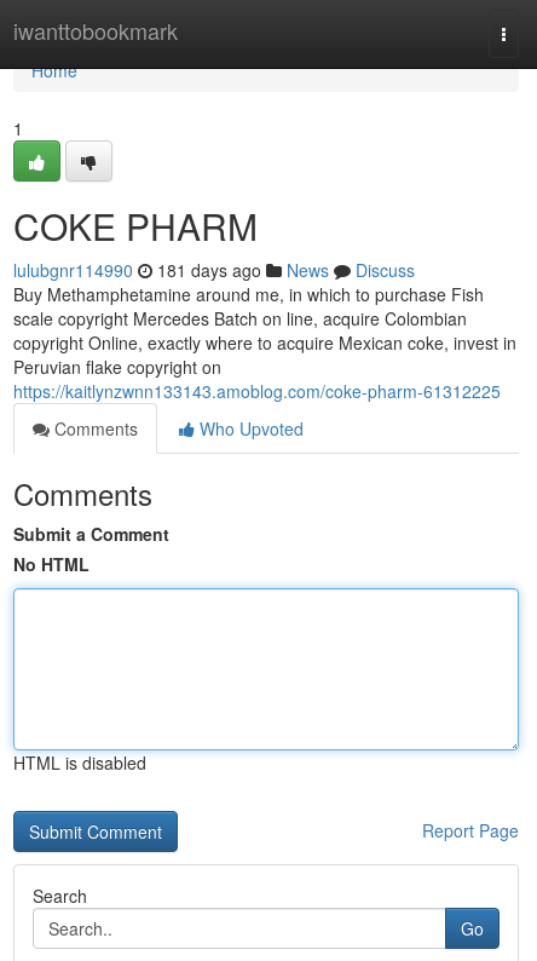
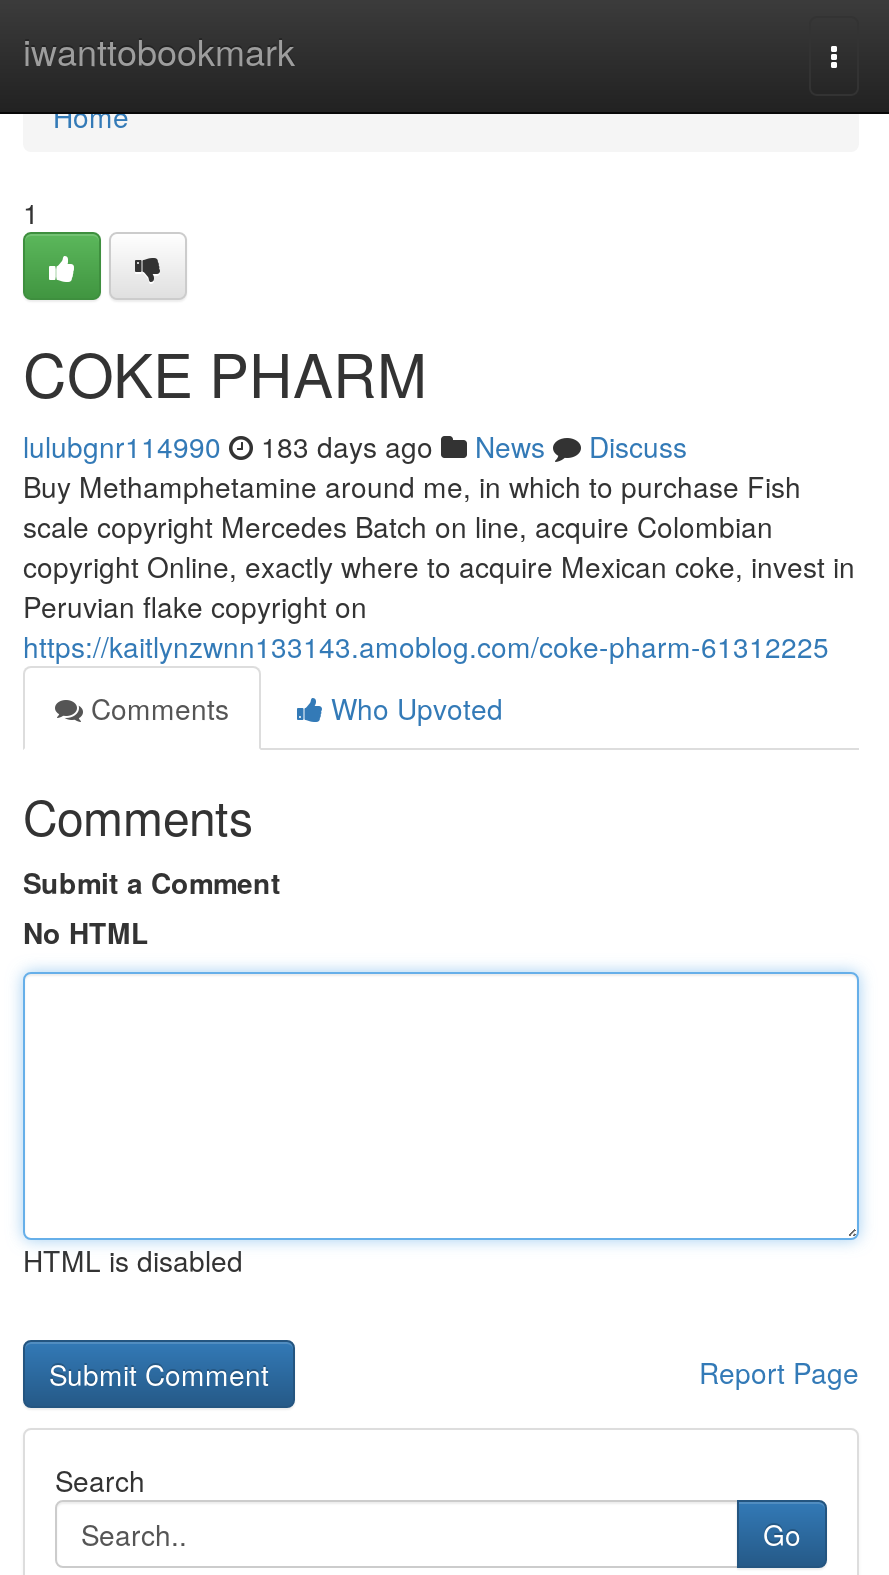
- lulubgnr114990 181 days ago News Discuss
+ lulubgnr114990 183 days ago News Discuss
